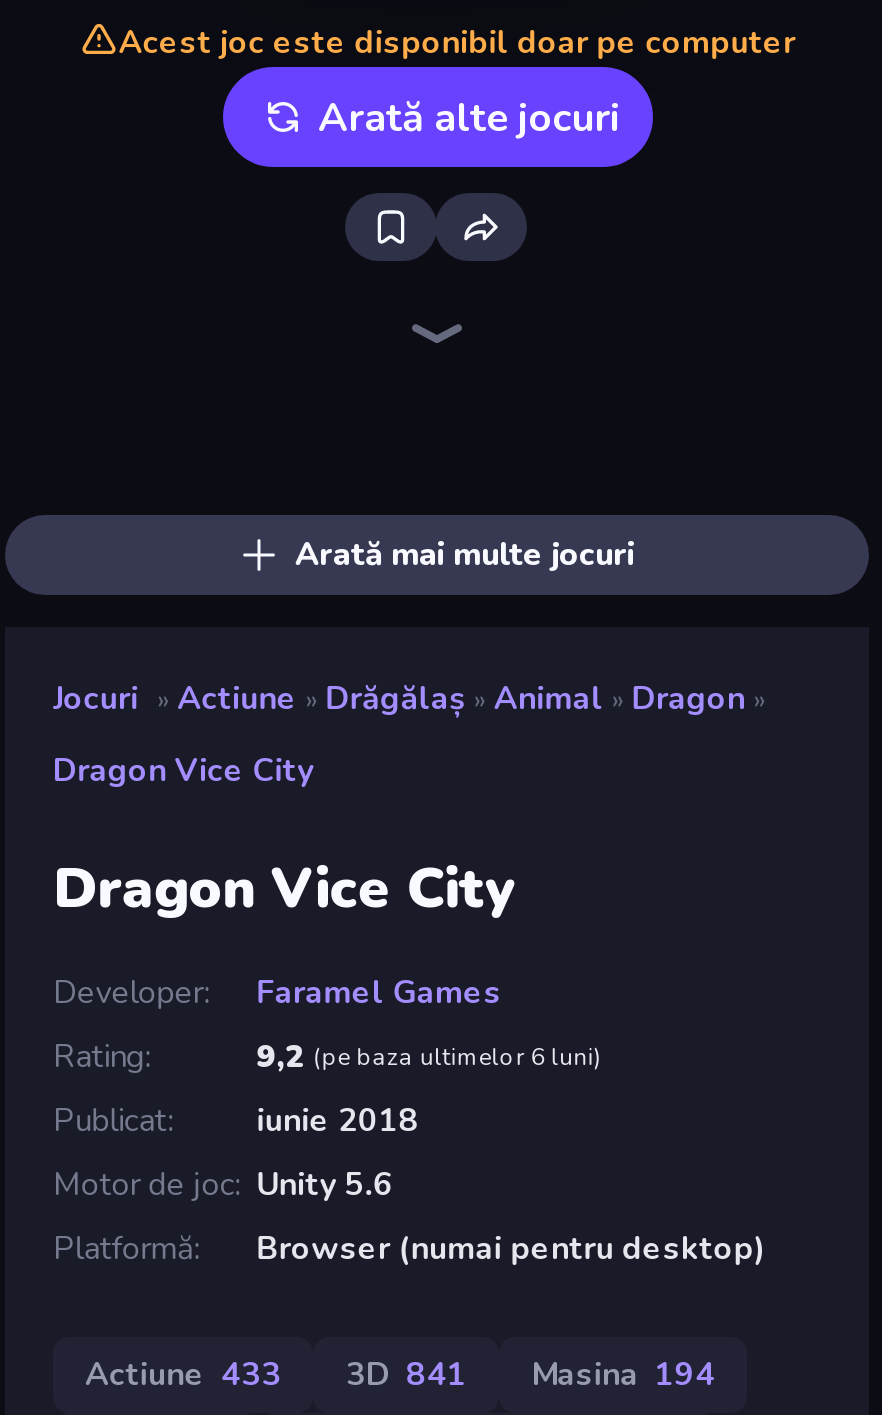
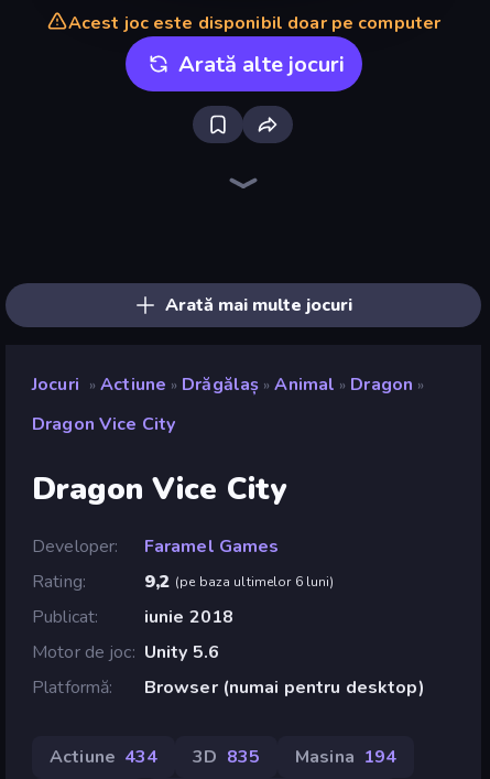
- Actiune 433
+ Actiune 434

- 3D 841
+ 3D 835
